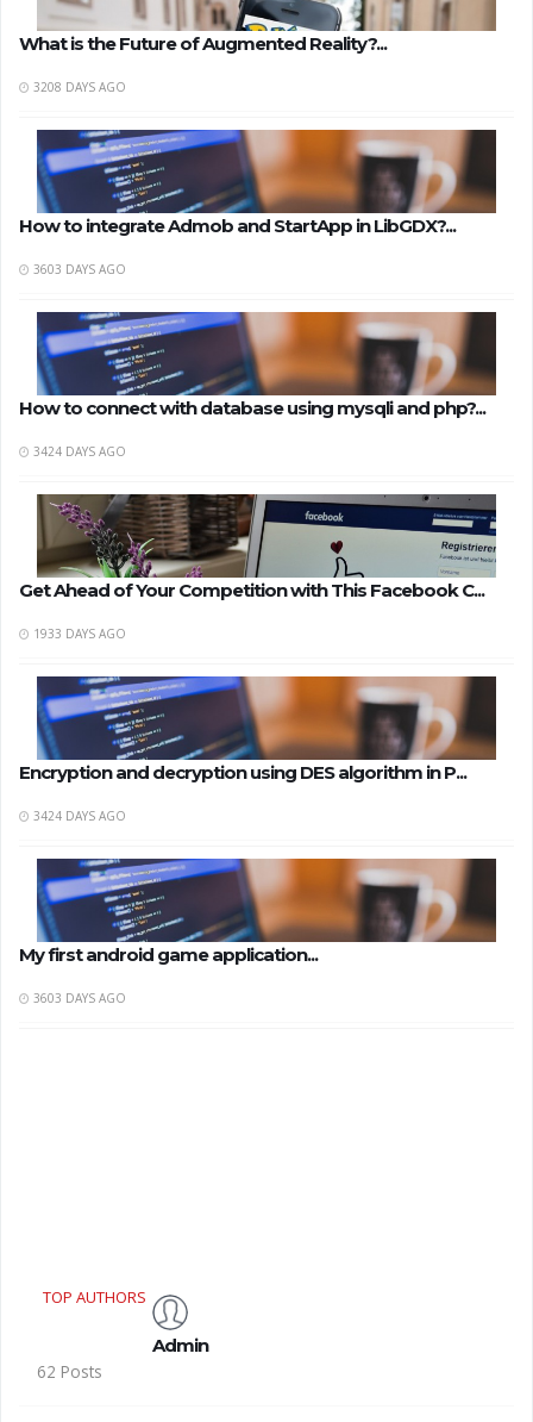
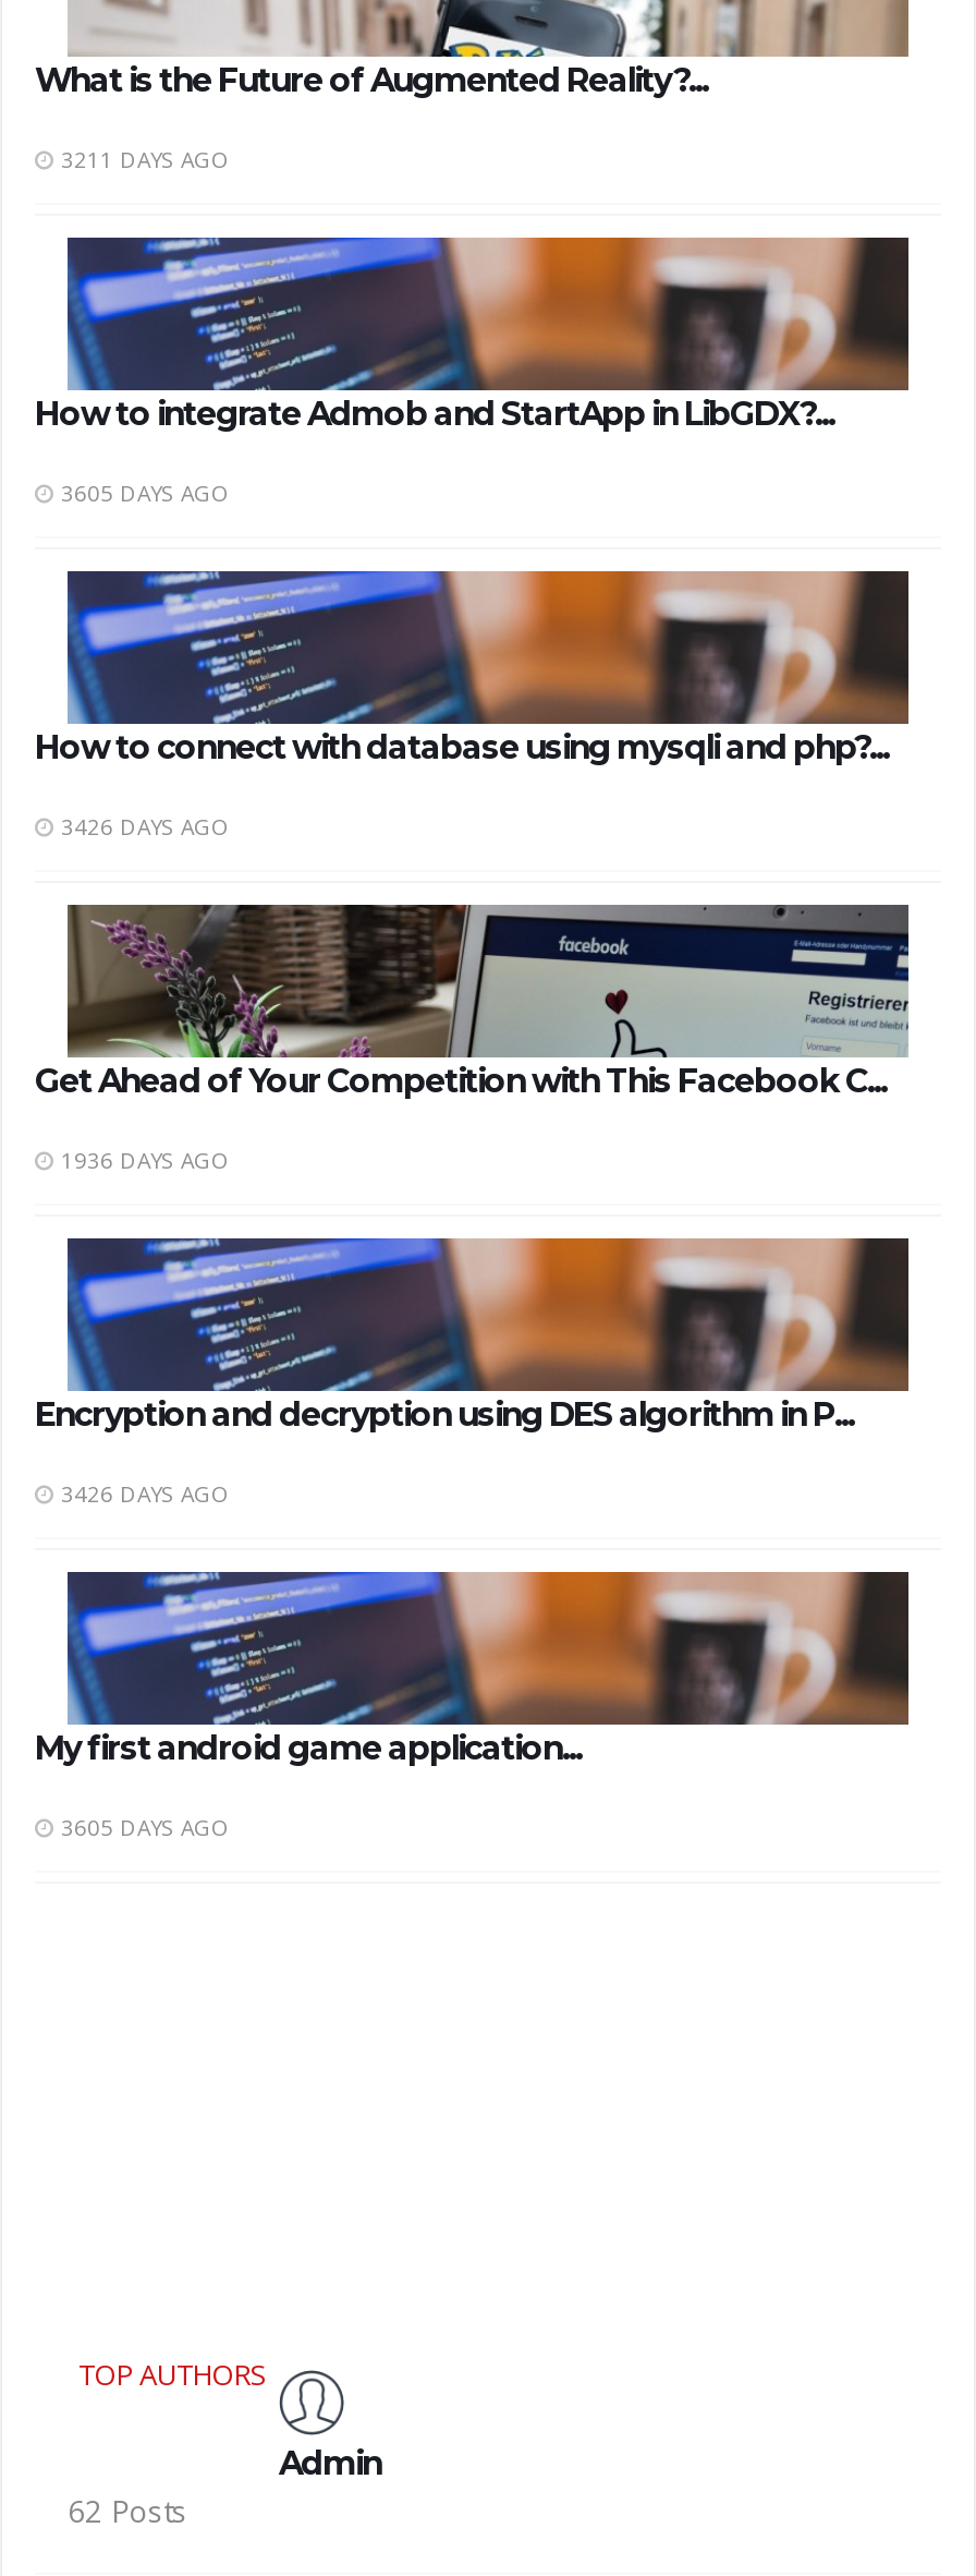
- 3208 DAYS AGO
+ 3211 DAYS AGO

- 3603 DAYS AGO
+ 3605 DAYS AGO

- 3424 DAYS AGO
+ 3426 DAYS AGO

- 1933 DAYS AGO
+ 1936 DAYS AGO

- 3424 DAYS AGO
+ 3426 DAYS AGO

- 3603 DAYS AGO
+ 3605 DAYS AGO
